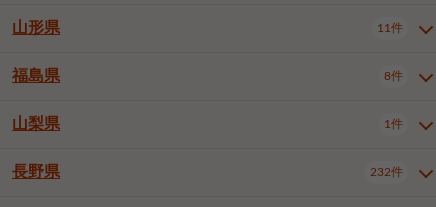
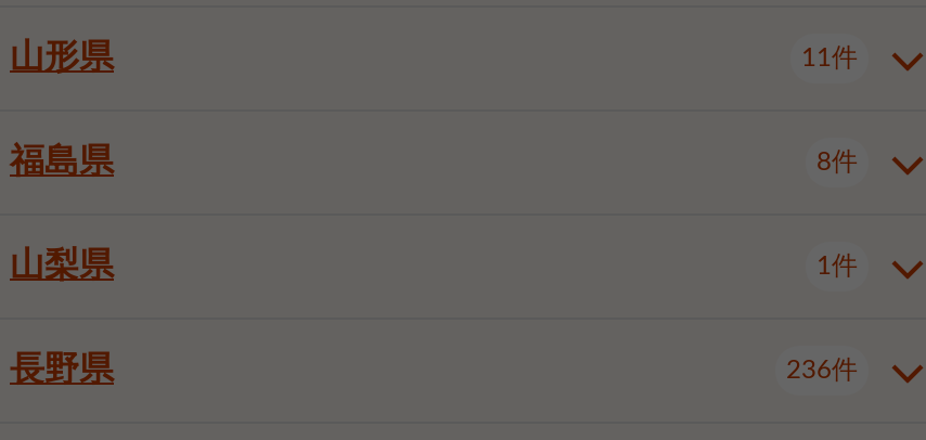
- 232件
+ 236件
